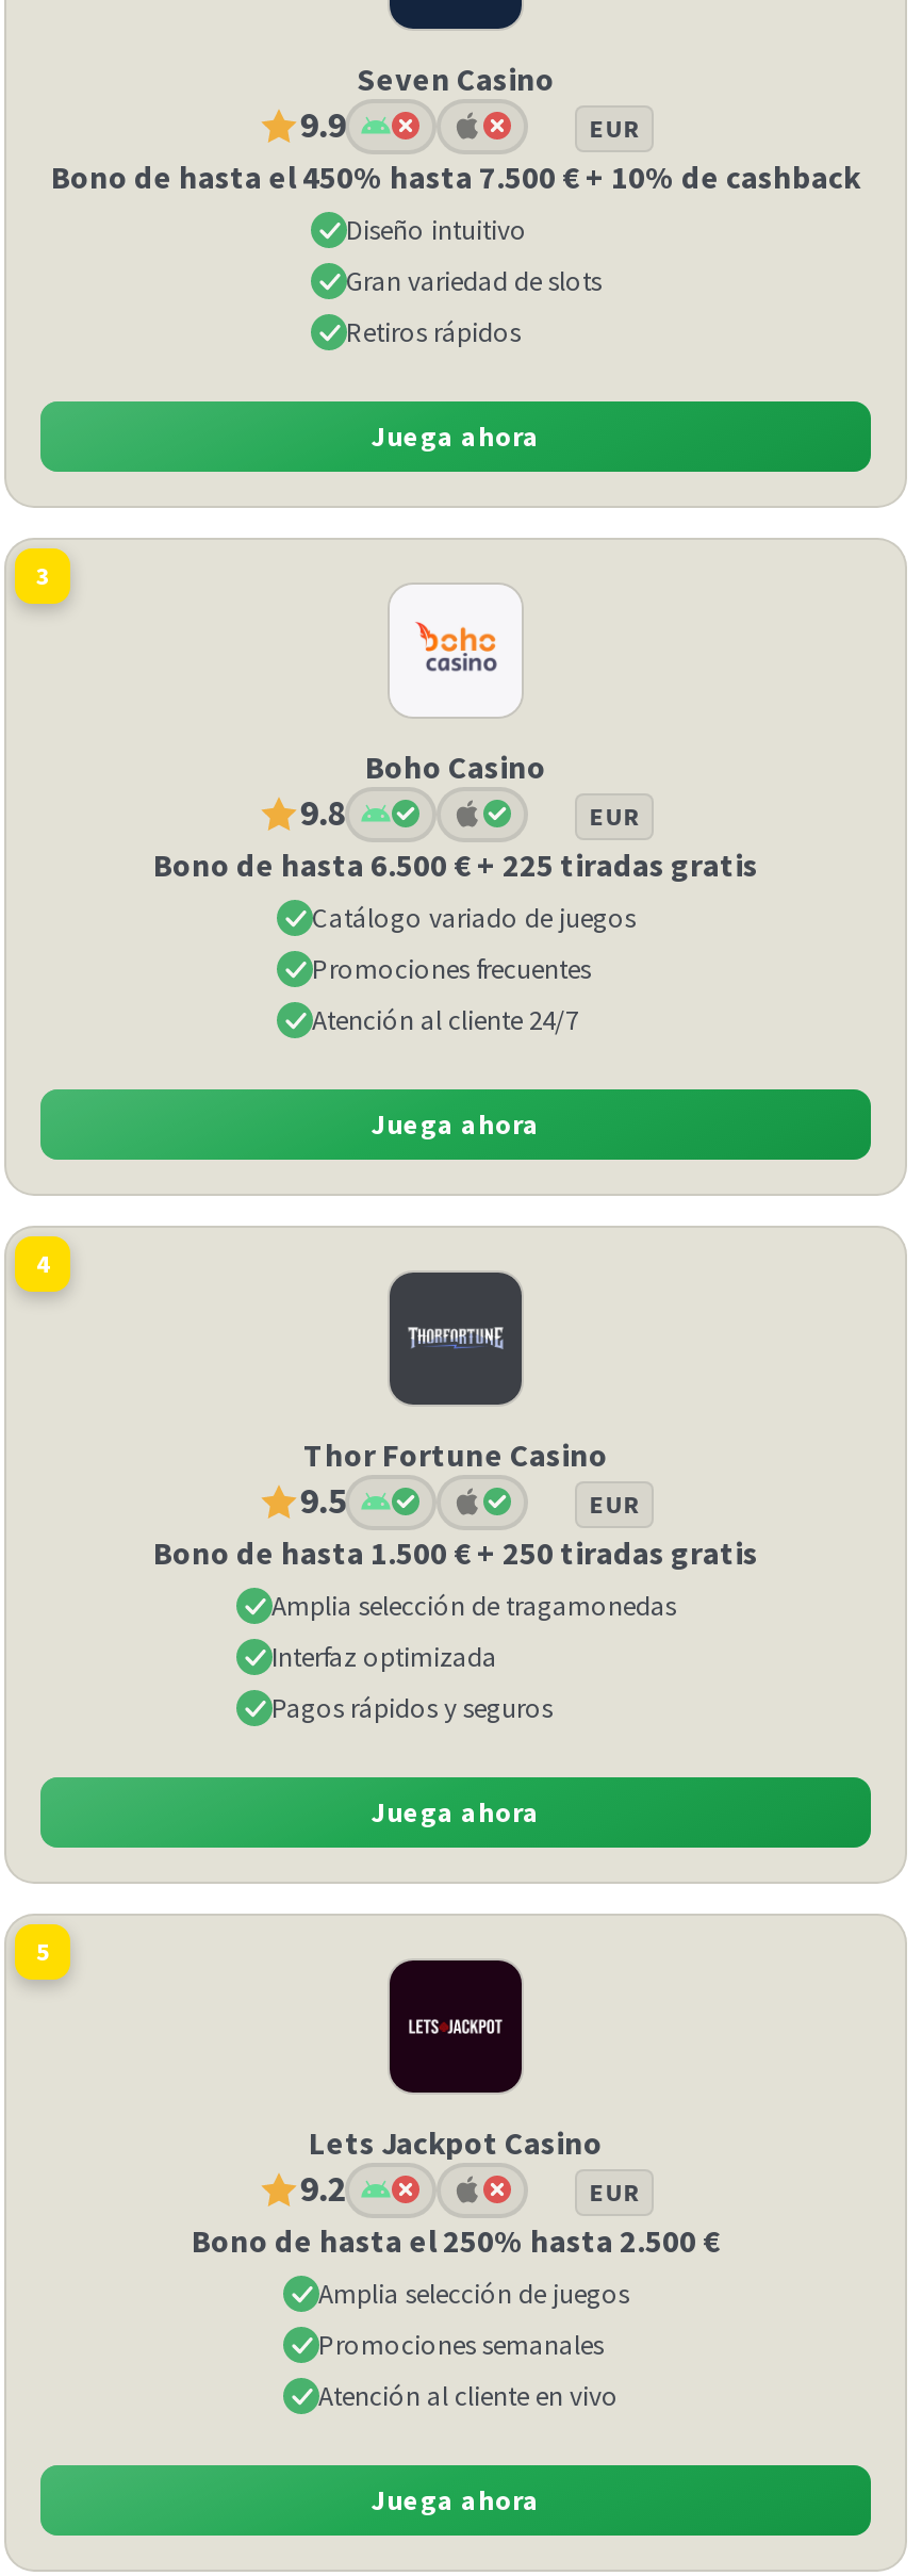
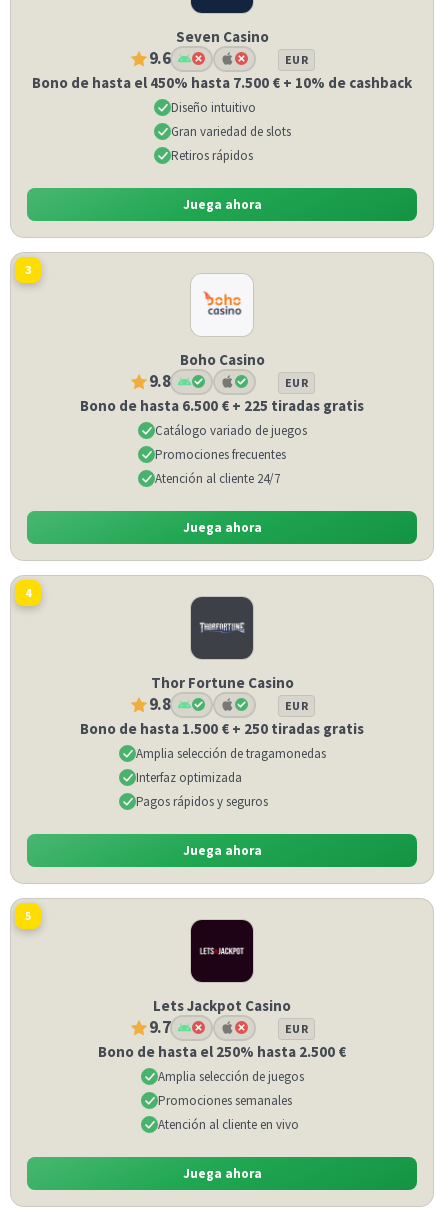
- 9.9
+ 9.6

- 9.5
+ 9.8

- 9.2
+ 9.7
